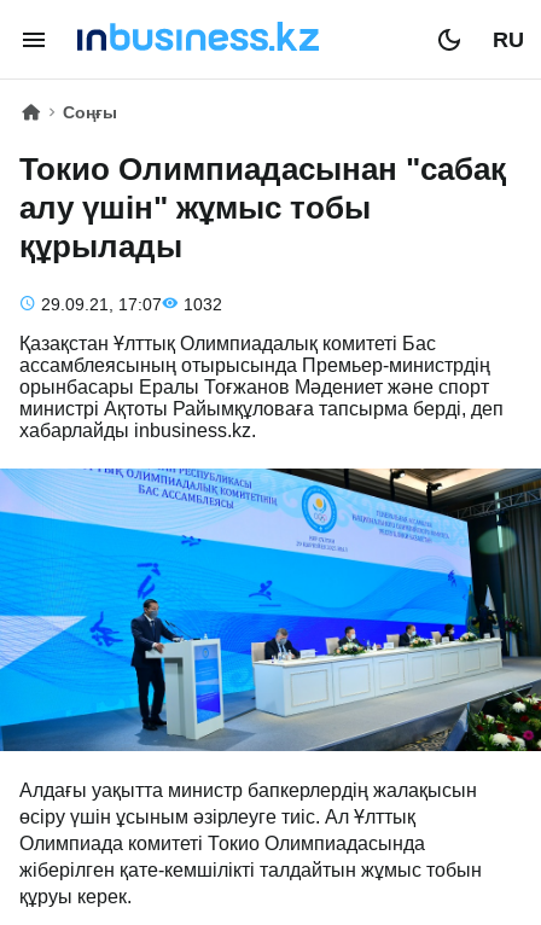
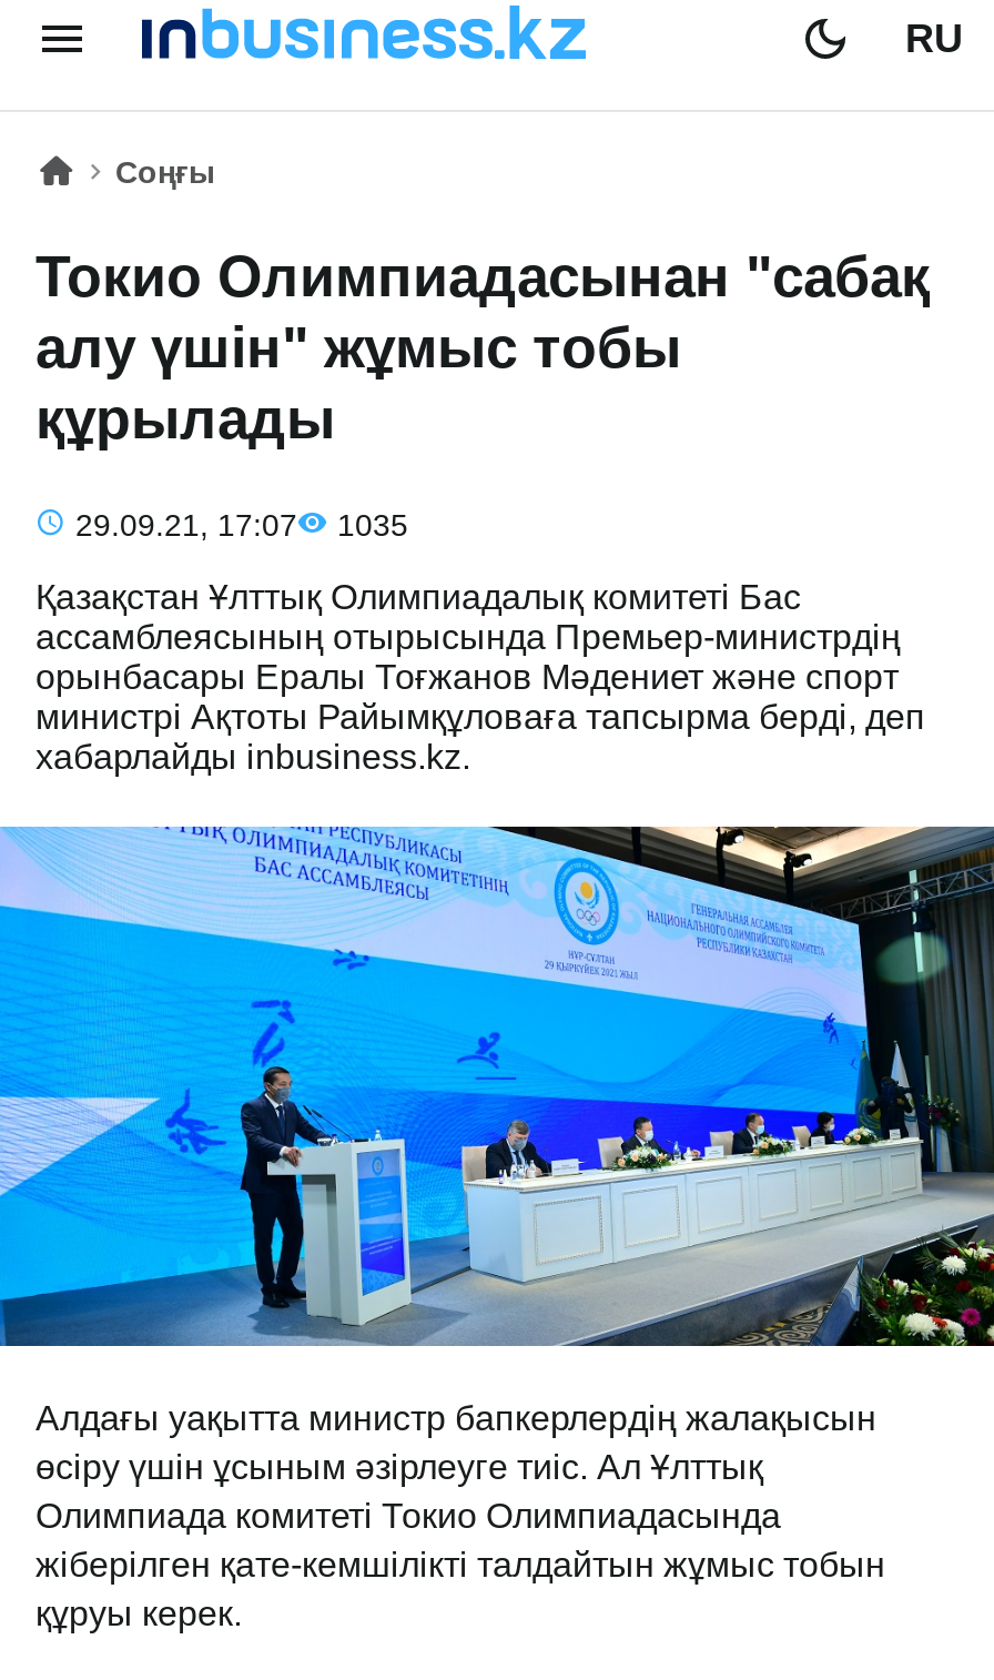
- 29.09.21, 17:07 1032
+ 29.09.21, 17:07 1035
